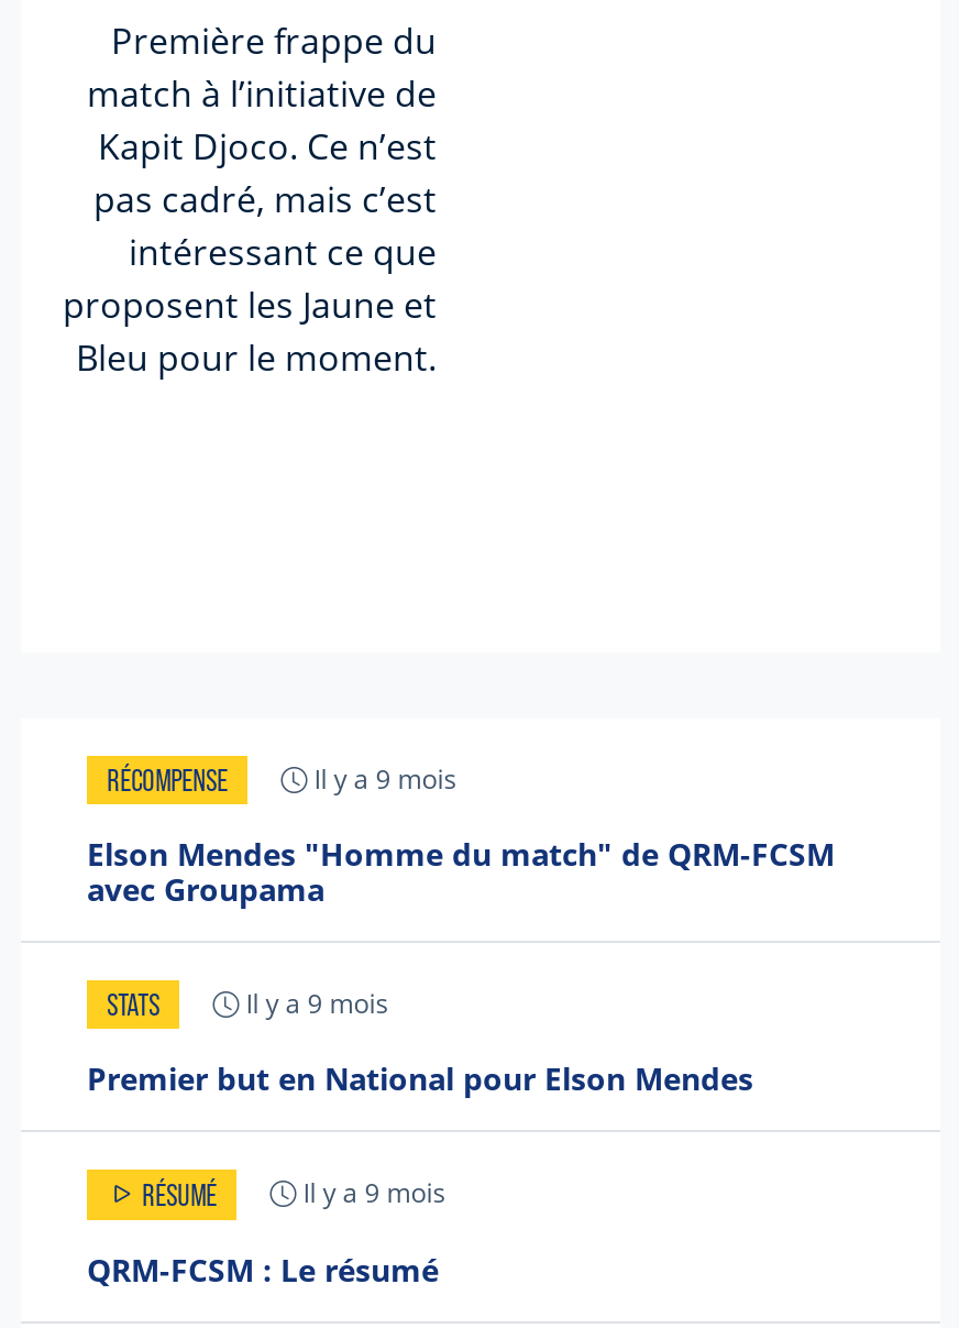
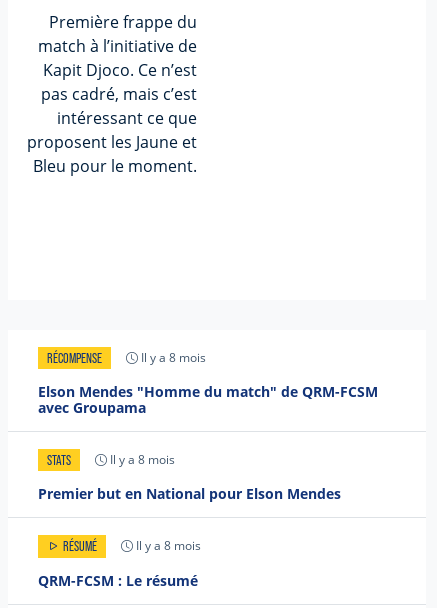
- Il y a 9 mois
+ Il y a 8 mois

- Il y a 9 mois
+ Il y a 8 mois

- Il y a 9 mois
+ Il y a 8 mois
